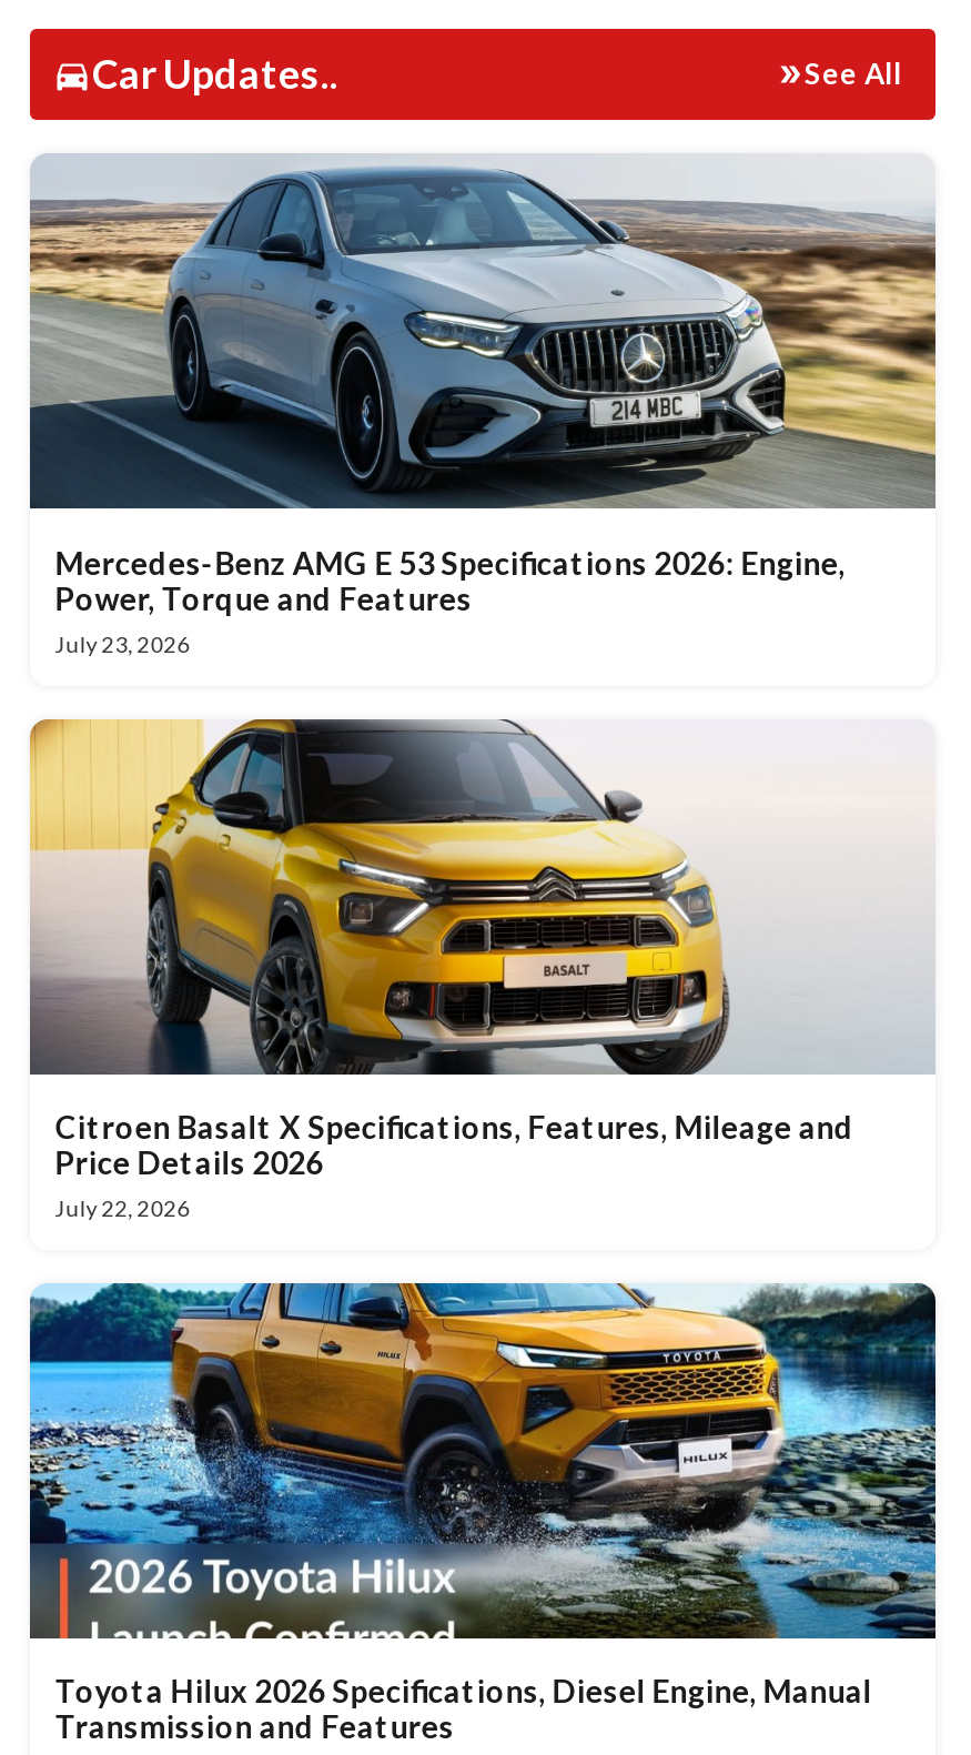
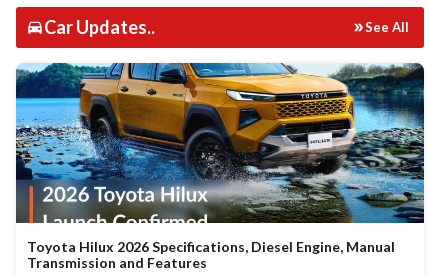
- [image]
- Mercedes-Benz AMG E 53 Specifications 2026: Engine,
- Power, Torque and Features
- July 23, 2026

- [image]
- Citroen Basalt X Specifications, Features, Mileage and
- Price Details 2026
- July 22, 2026
